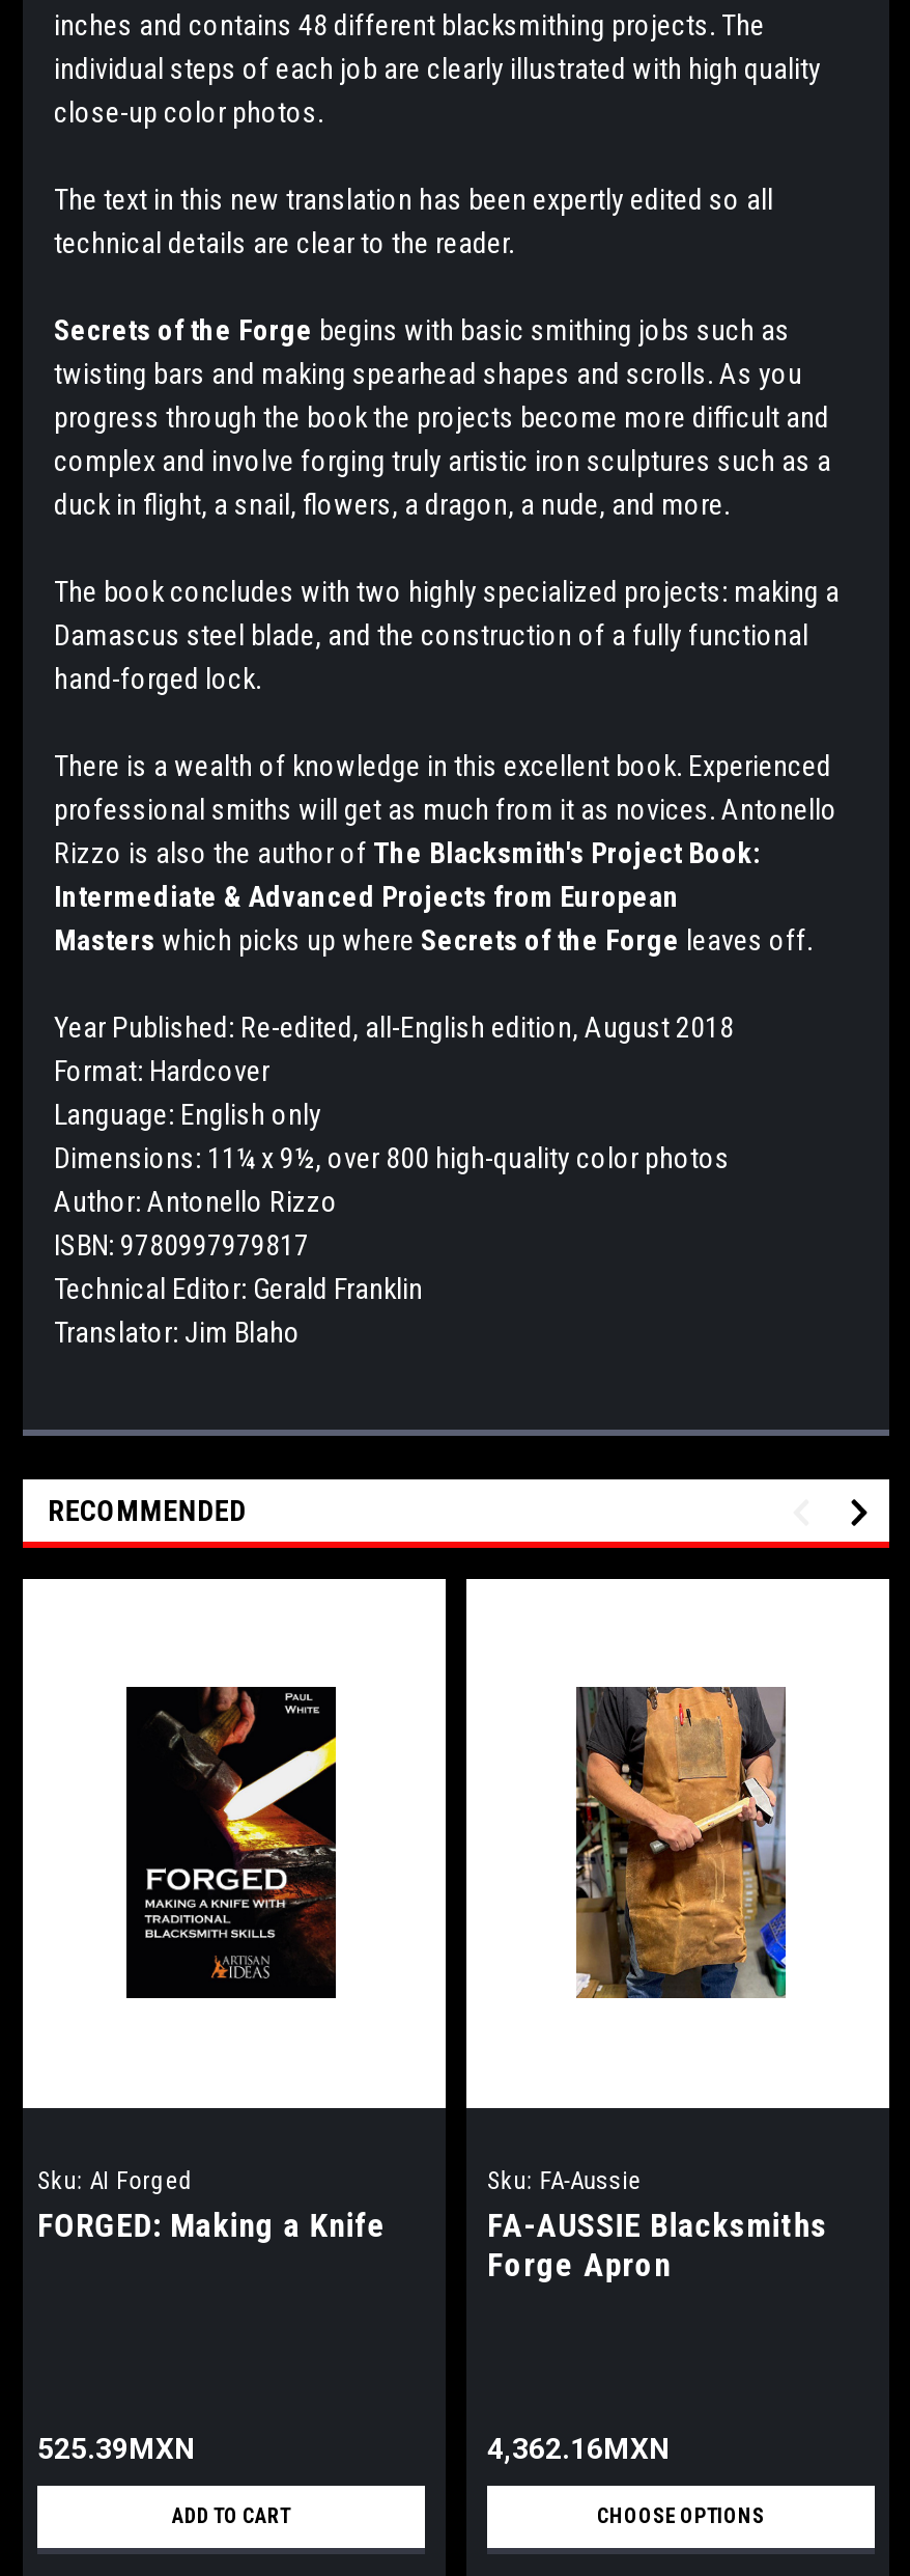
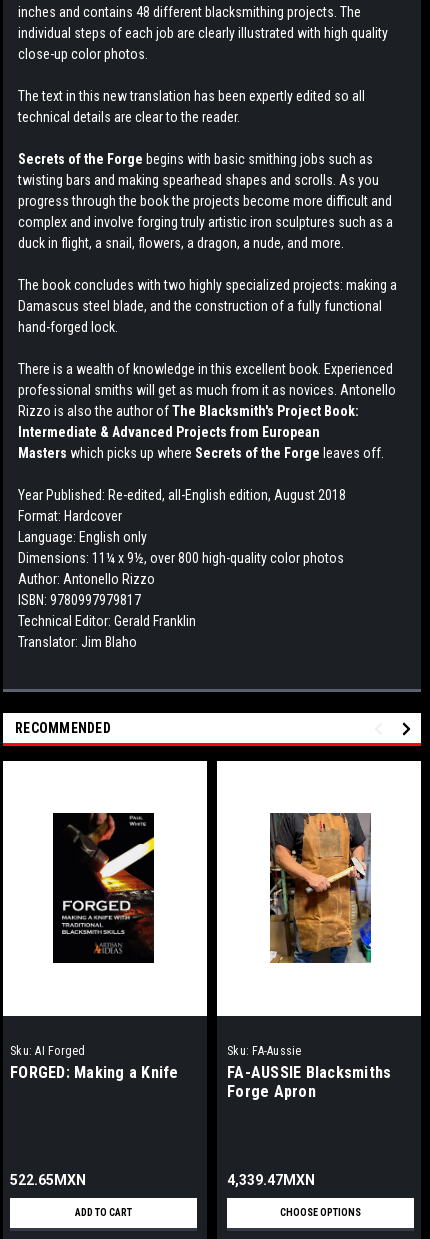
- 525.39MXN
+ 522.65MXN

- 4,362.16MXN
+ 4,339.47MXN
